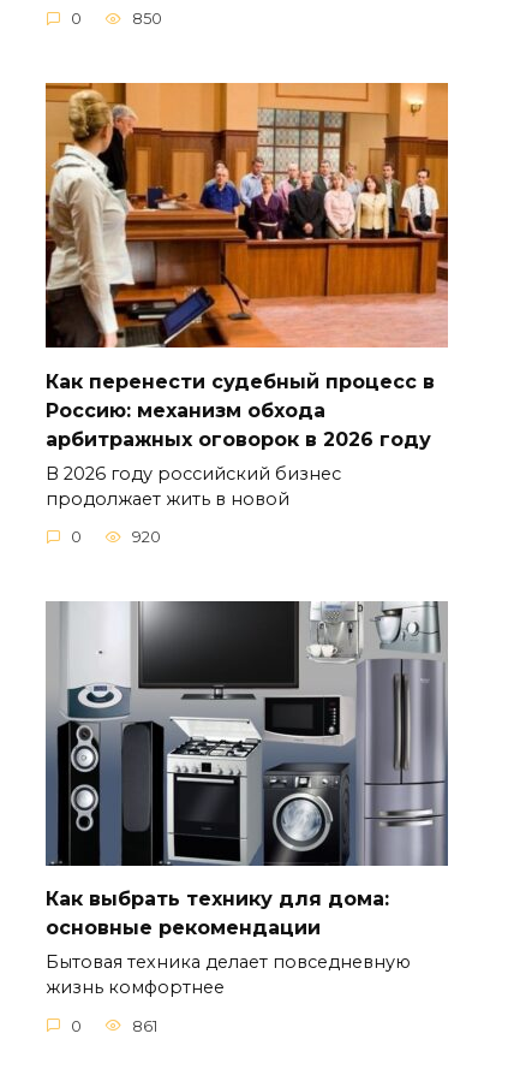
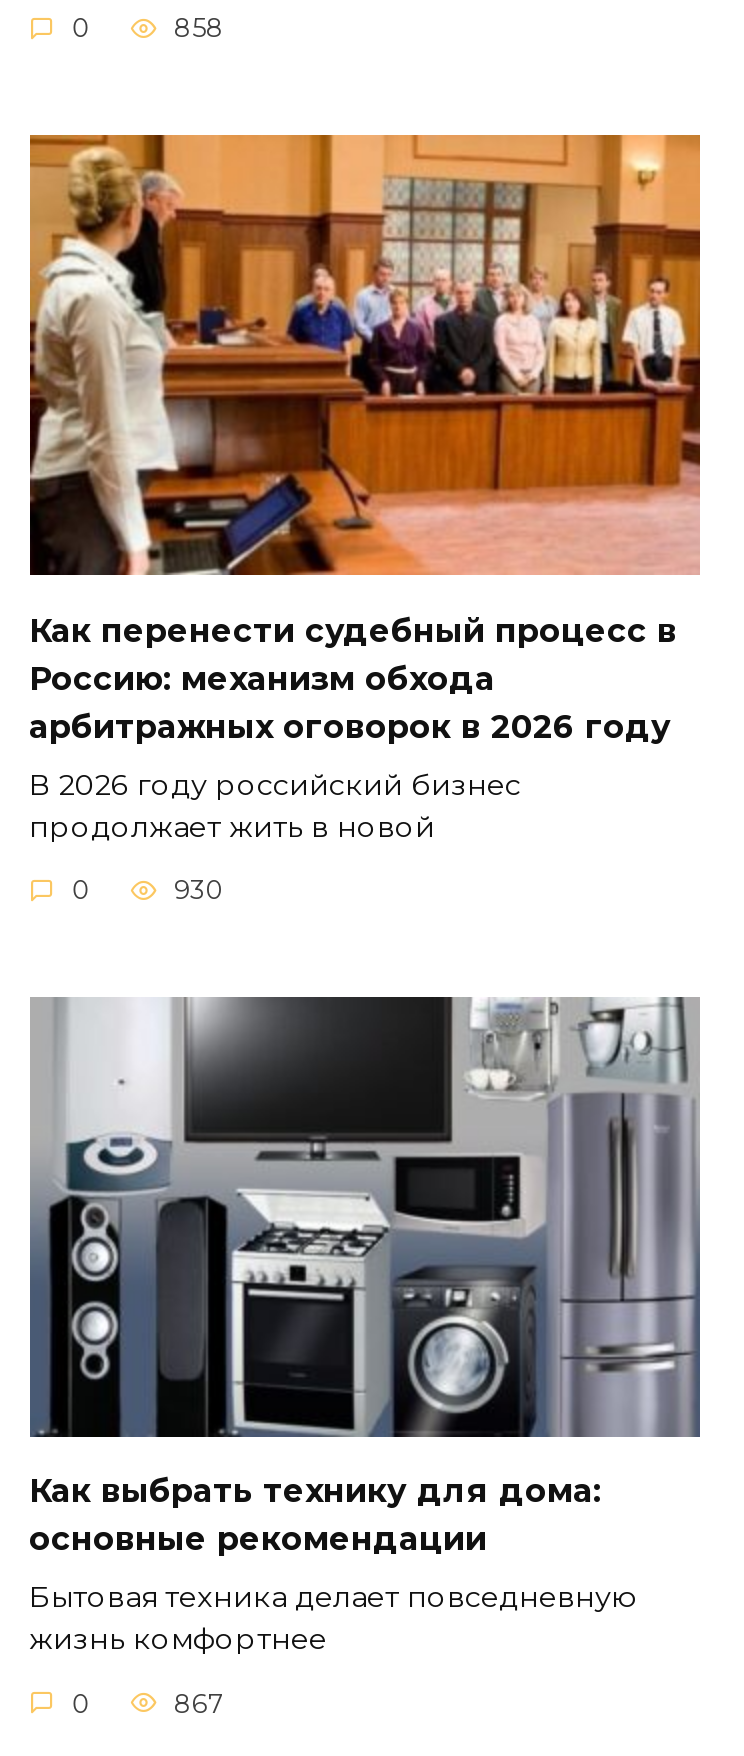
- 850
+ 858

- 920
+ 930

- 861
+ 867
